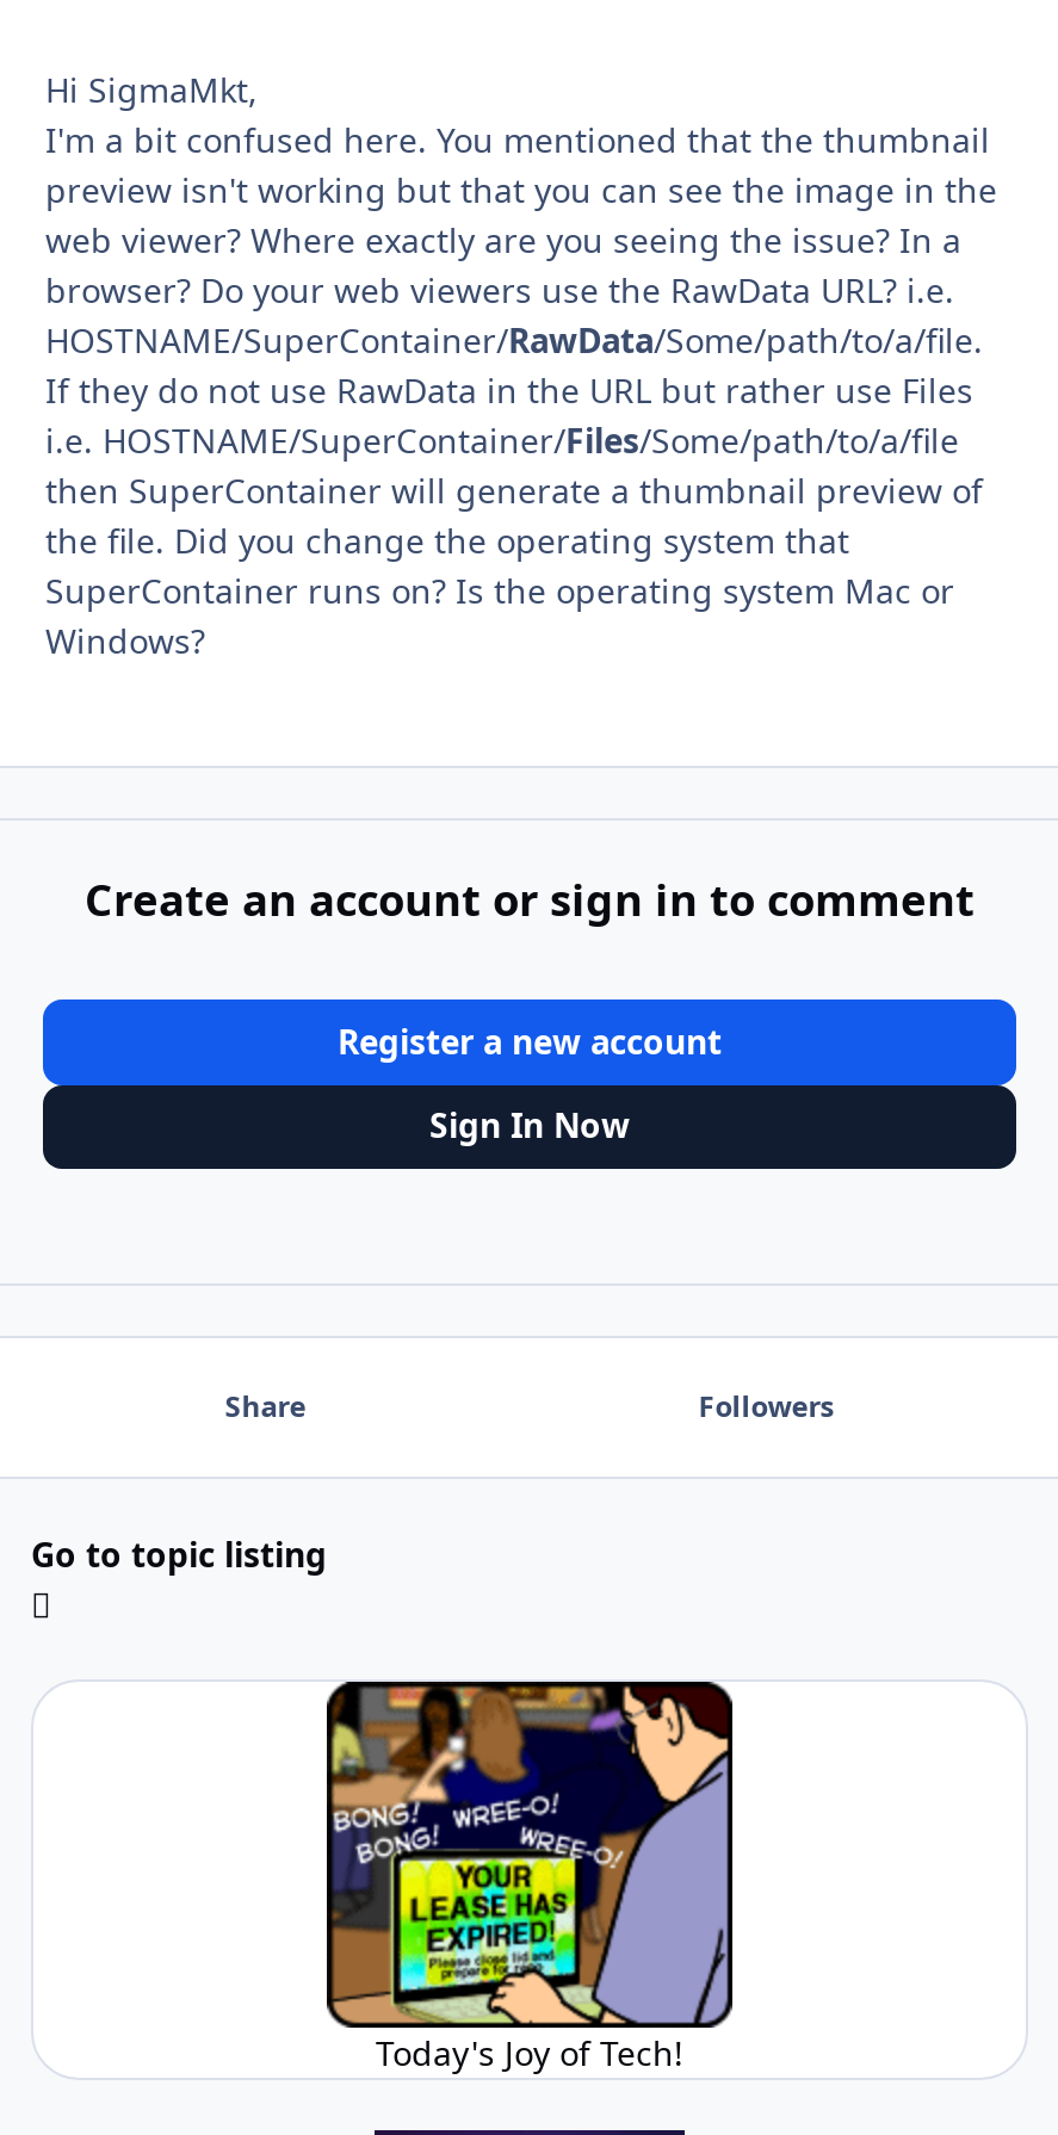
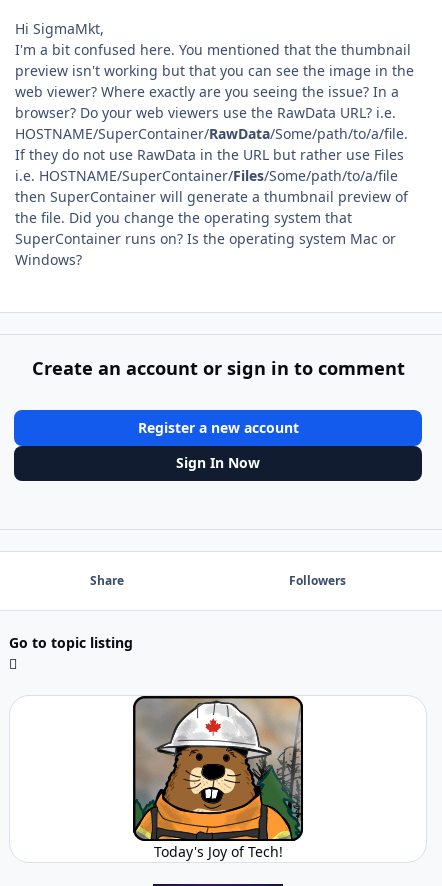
- [image]
+ [image]
